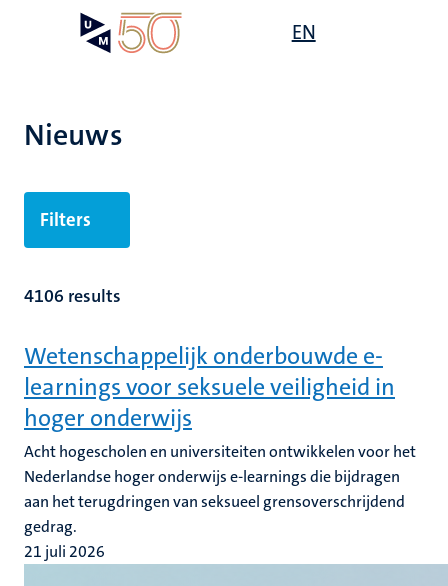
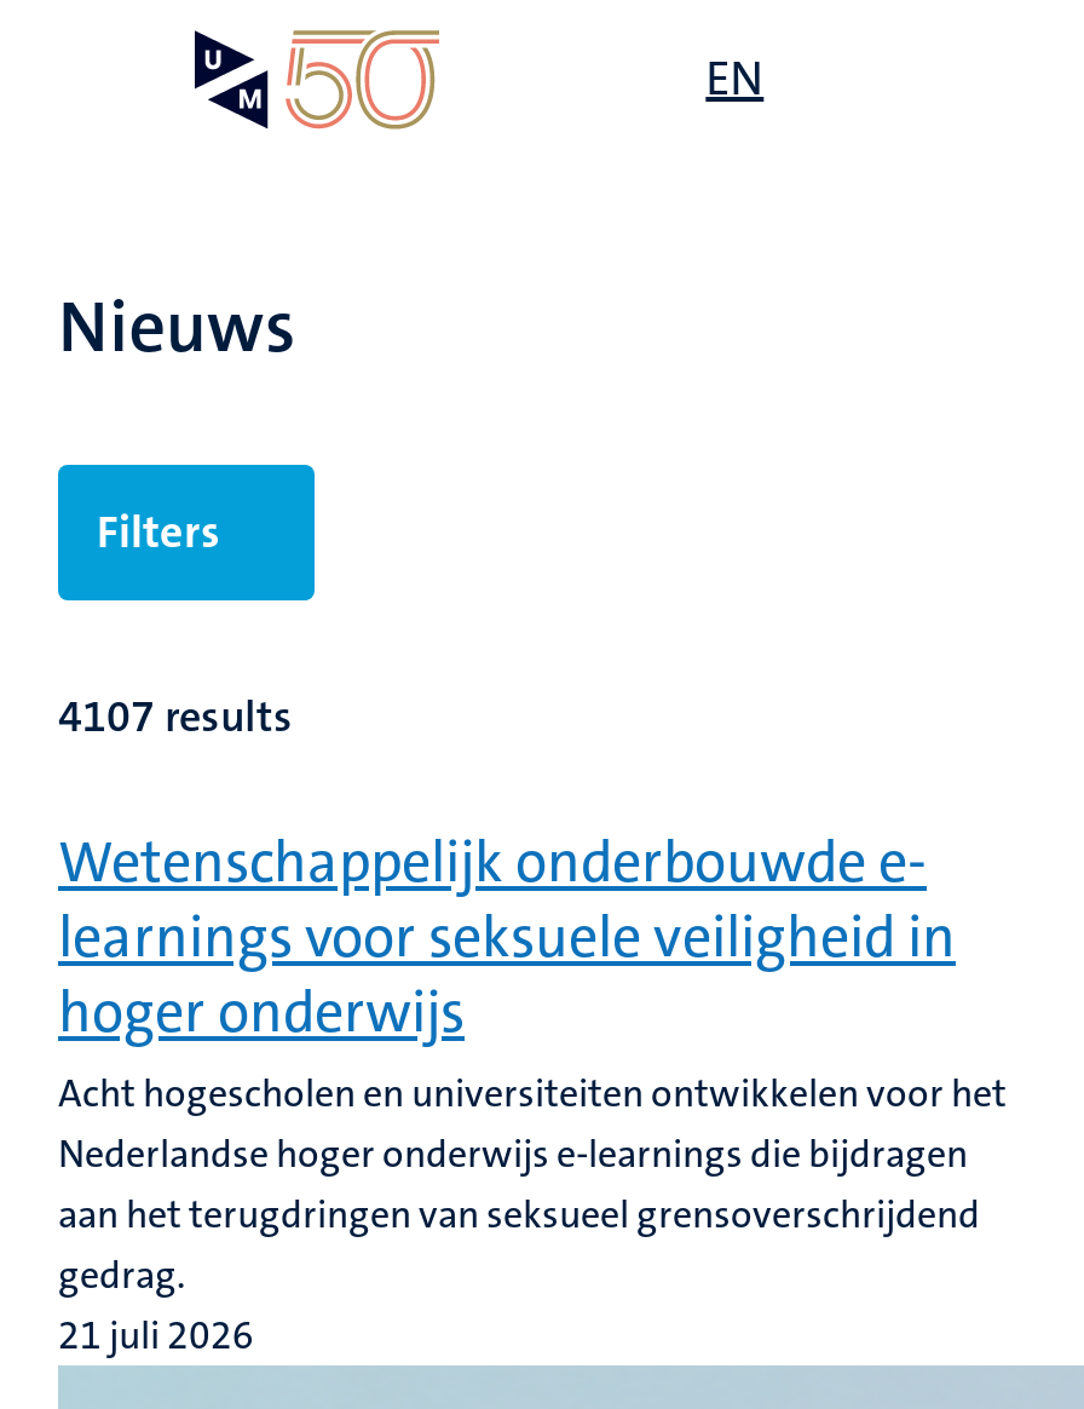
- 4106 results
+ 4107 results
